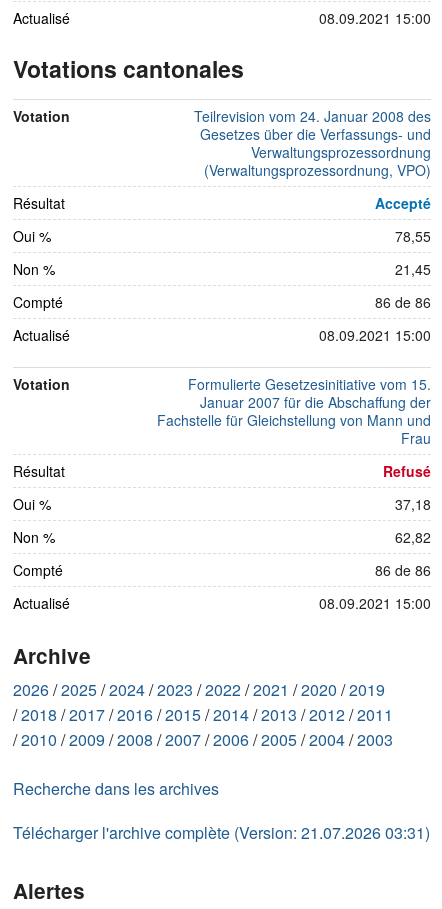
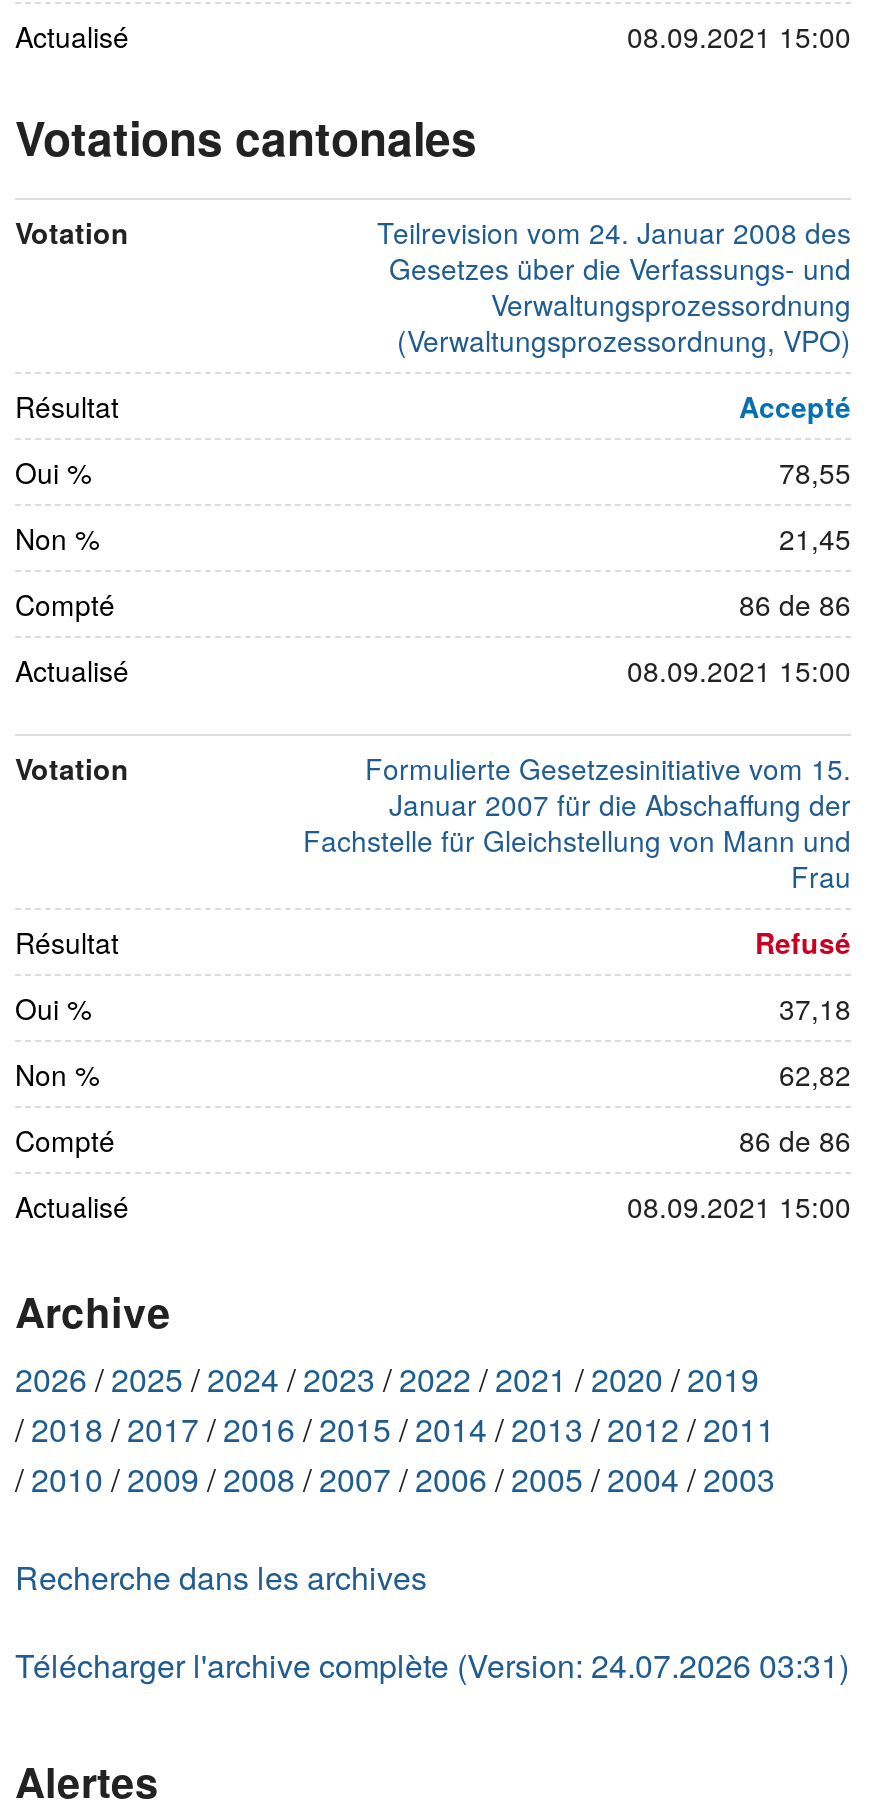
- Télécharger l'archive complète (Version: 21.07.2026 03:31)
+ Télécharger l'archive complète (Version: 24.07.2026 03:31)
